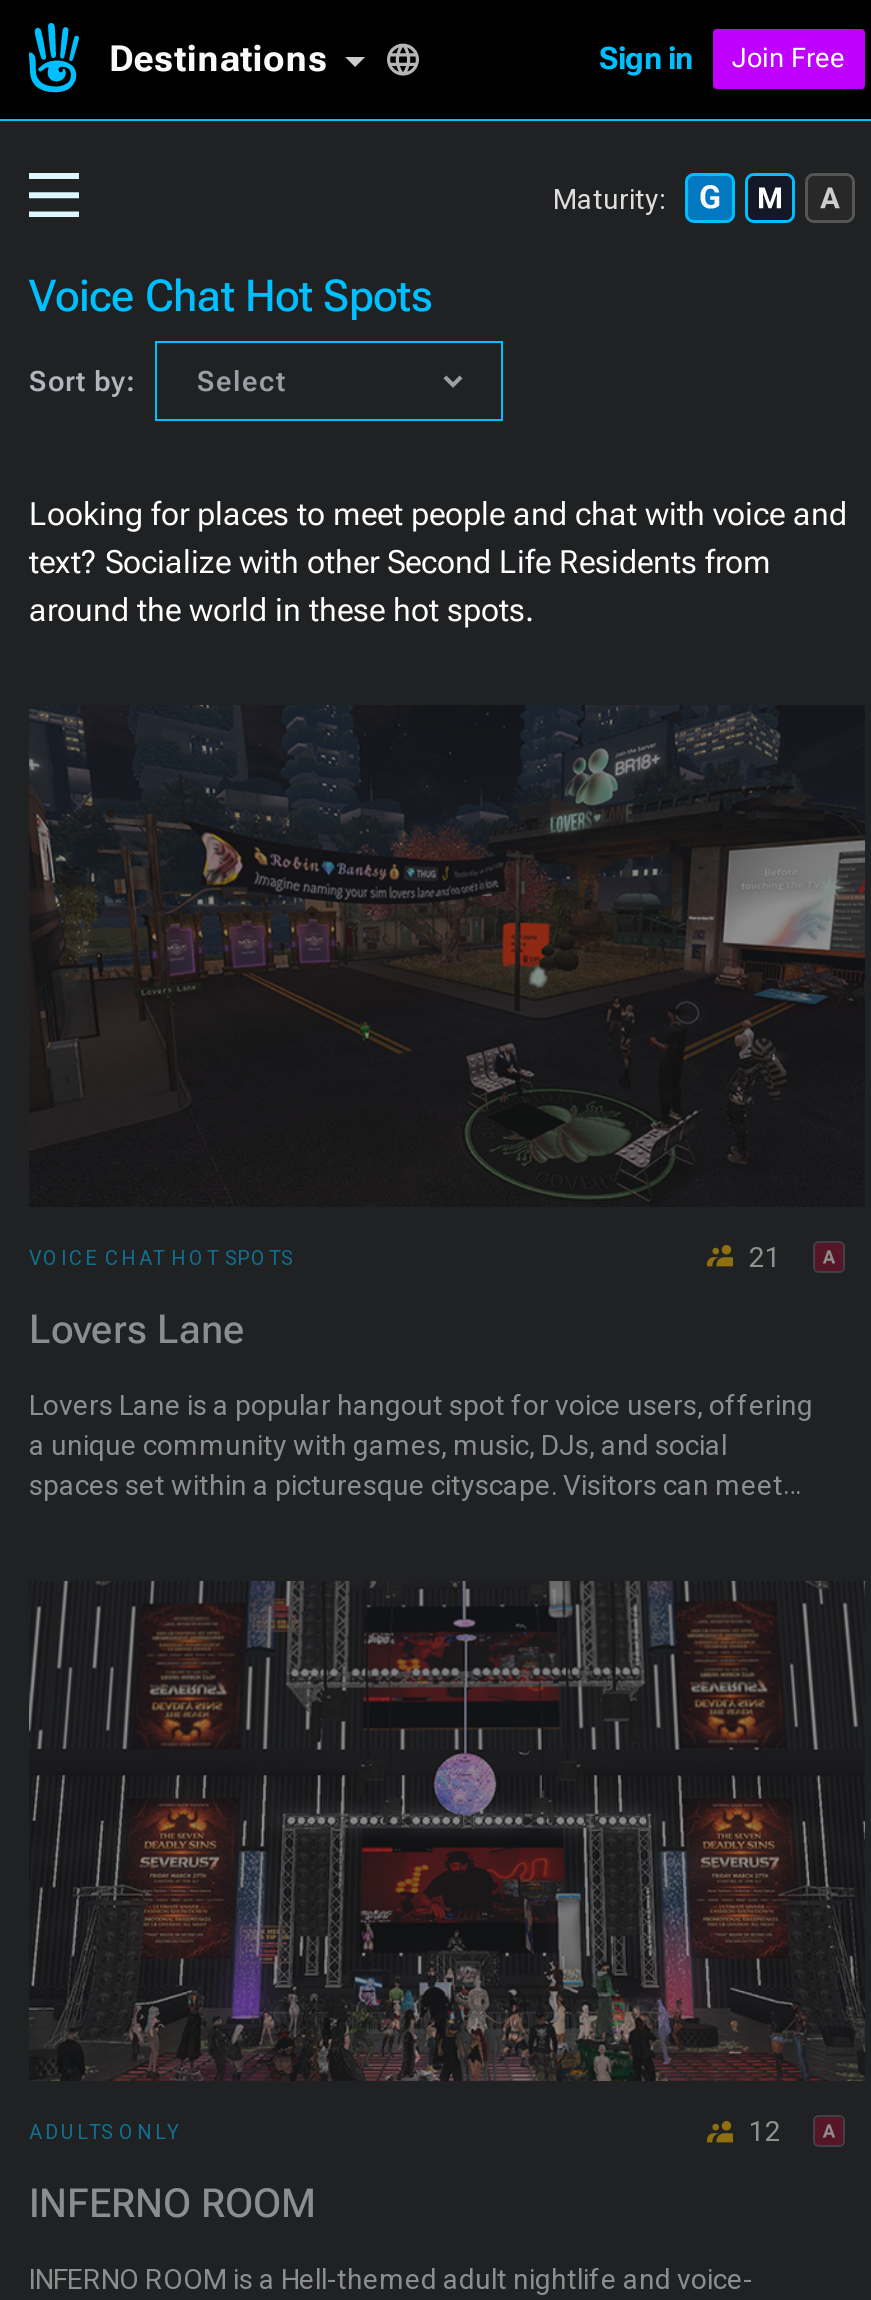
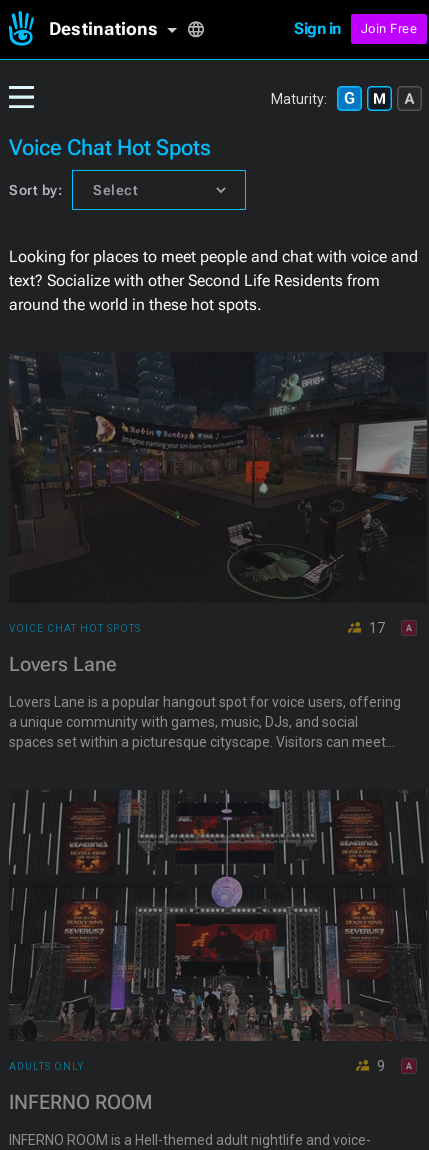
- 21
+ 17

- 12
+ 9
